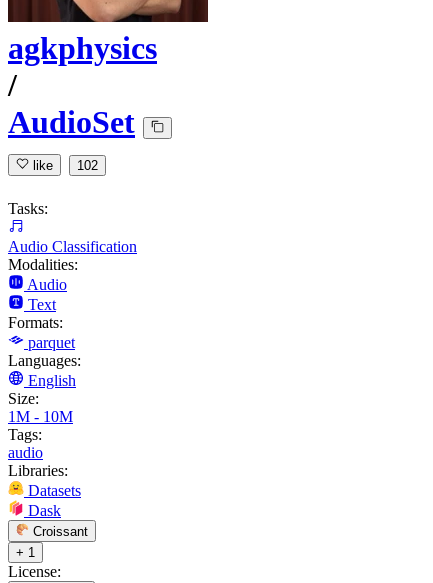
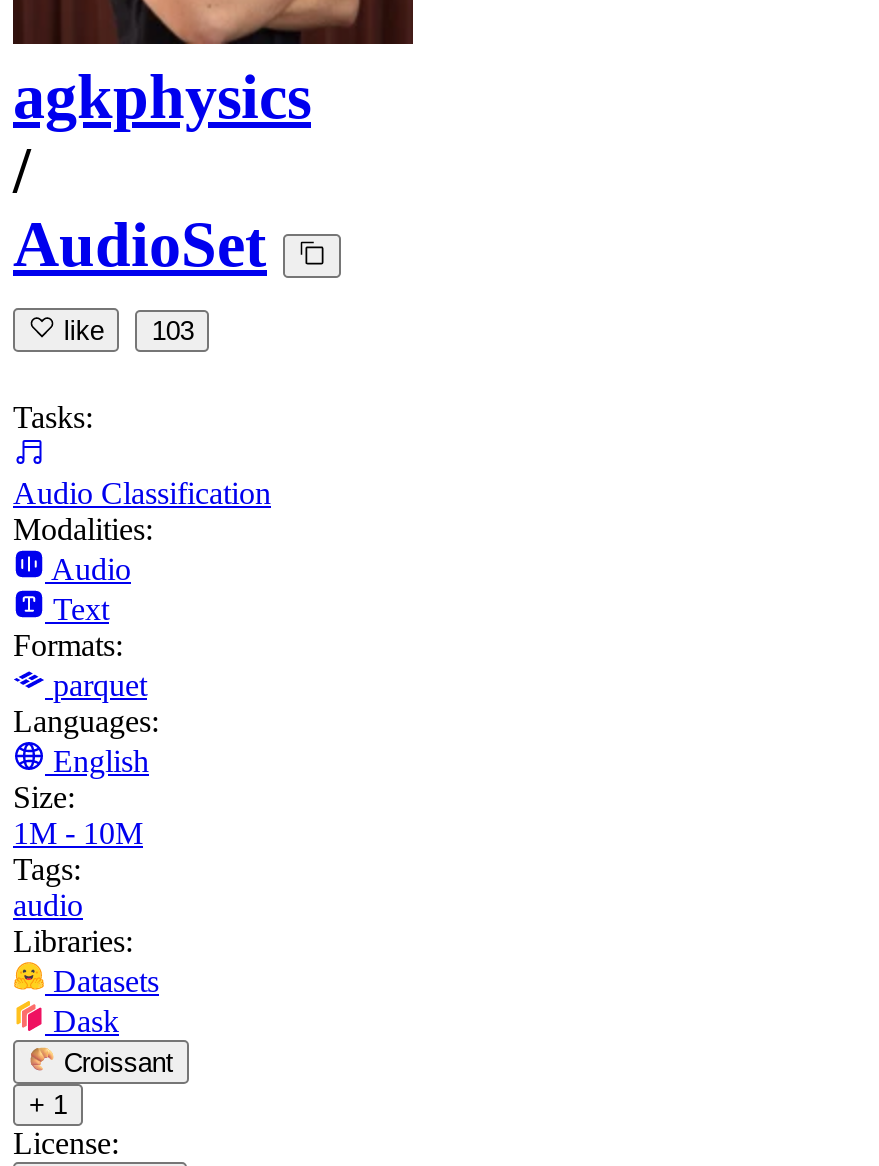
- like 102
+ like 103
